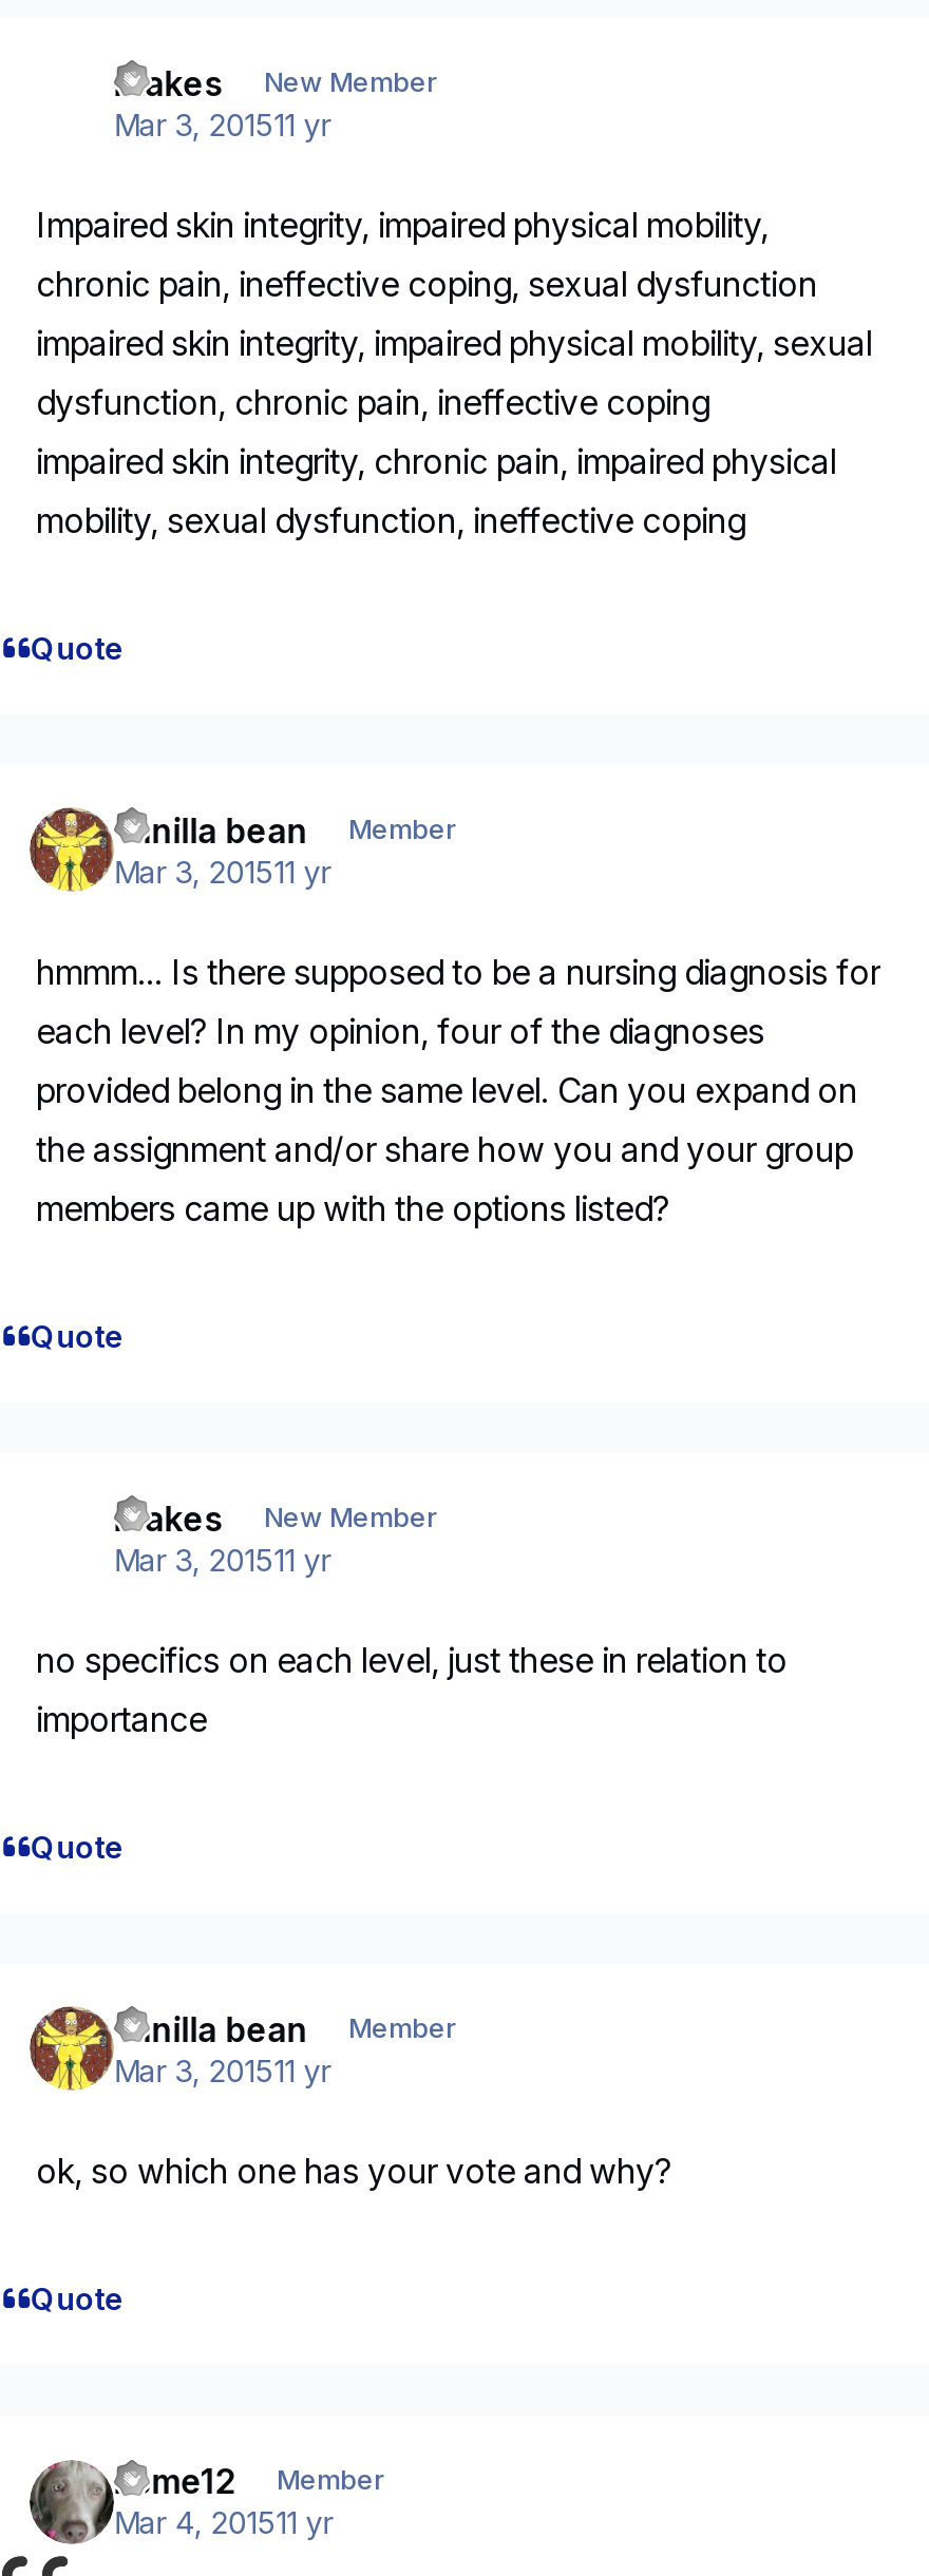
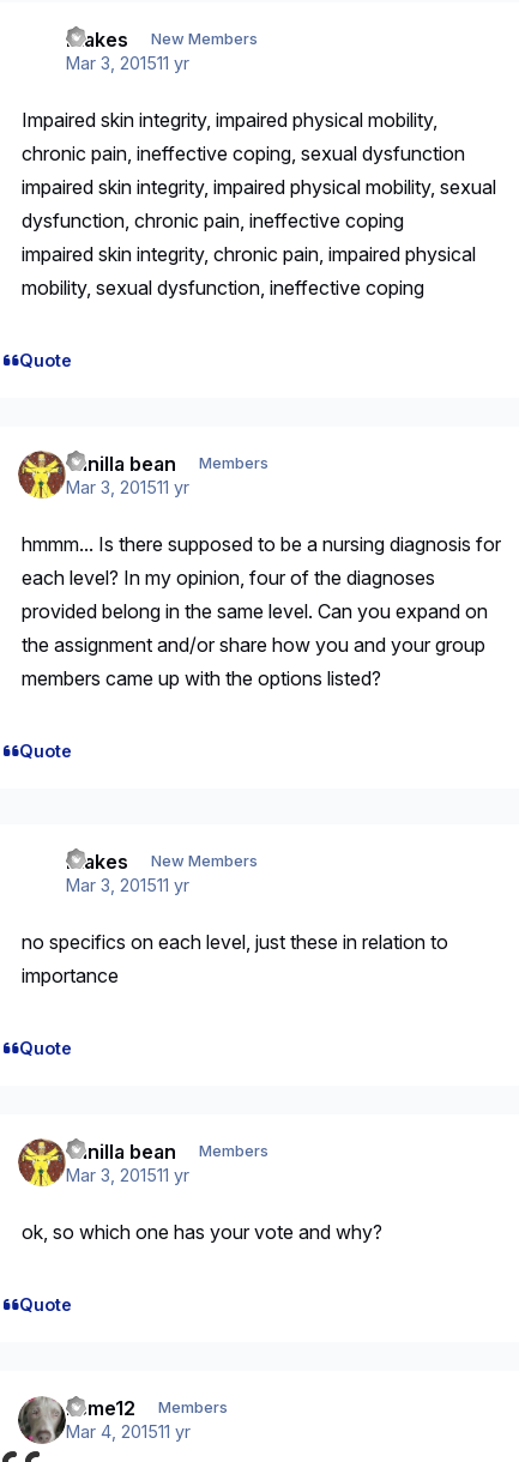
- New Member
+ New Members

- Member
+ Members

- New Member
+ New Members

- Member
+ Members

- Member
+ Members
